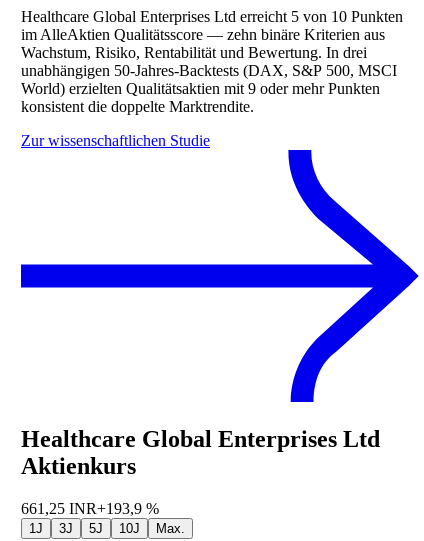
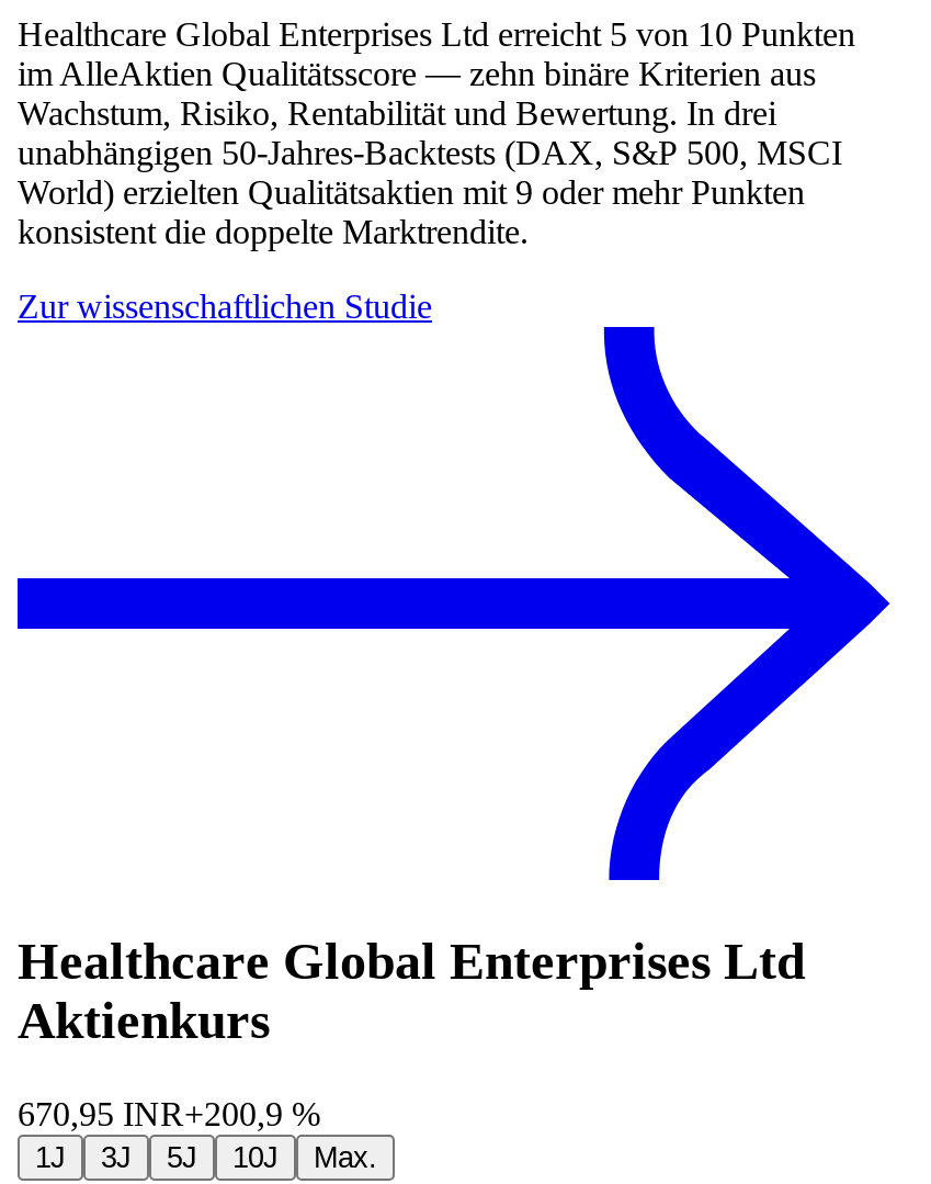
- 661,25 INR+193,9 %
+ 670,95 INR+200,9 %
